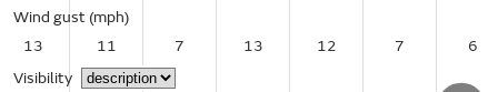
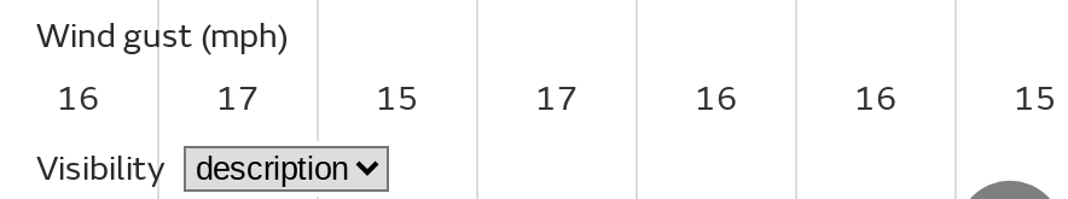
- 13
+ 16

- 11
+ 17

- 7
+ 15

- 13
+ 17

- 12
+ 16

- 7
+ 16

- 6
+ 15
